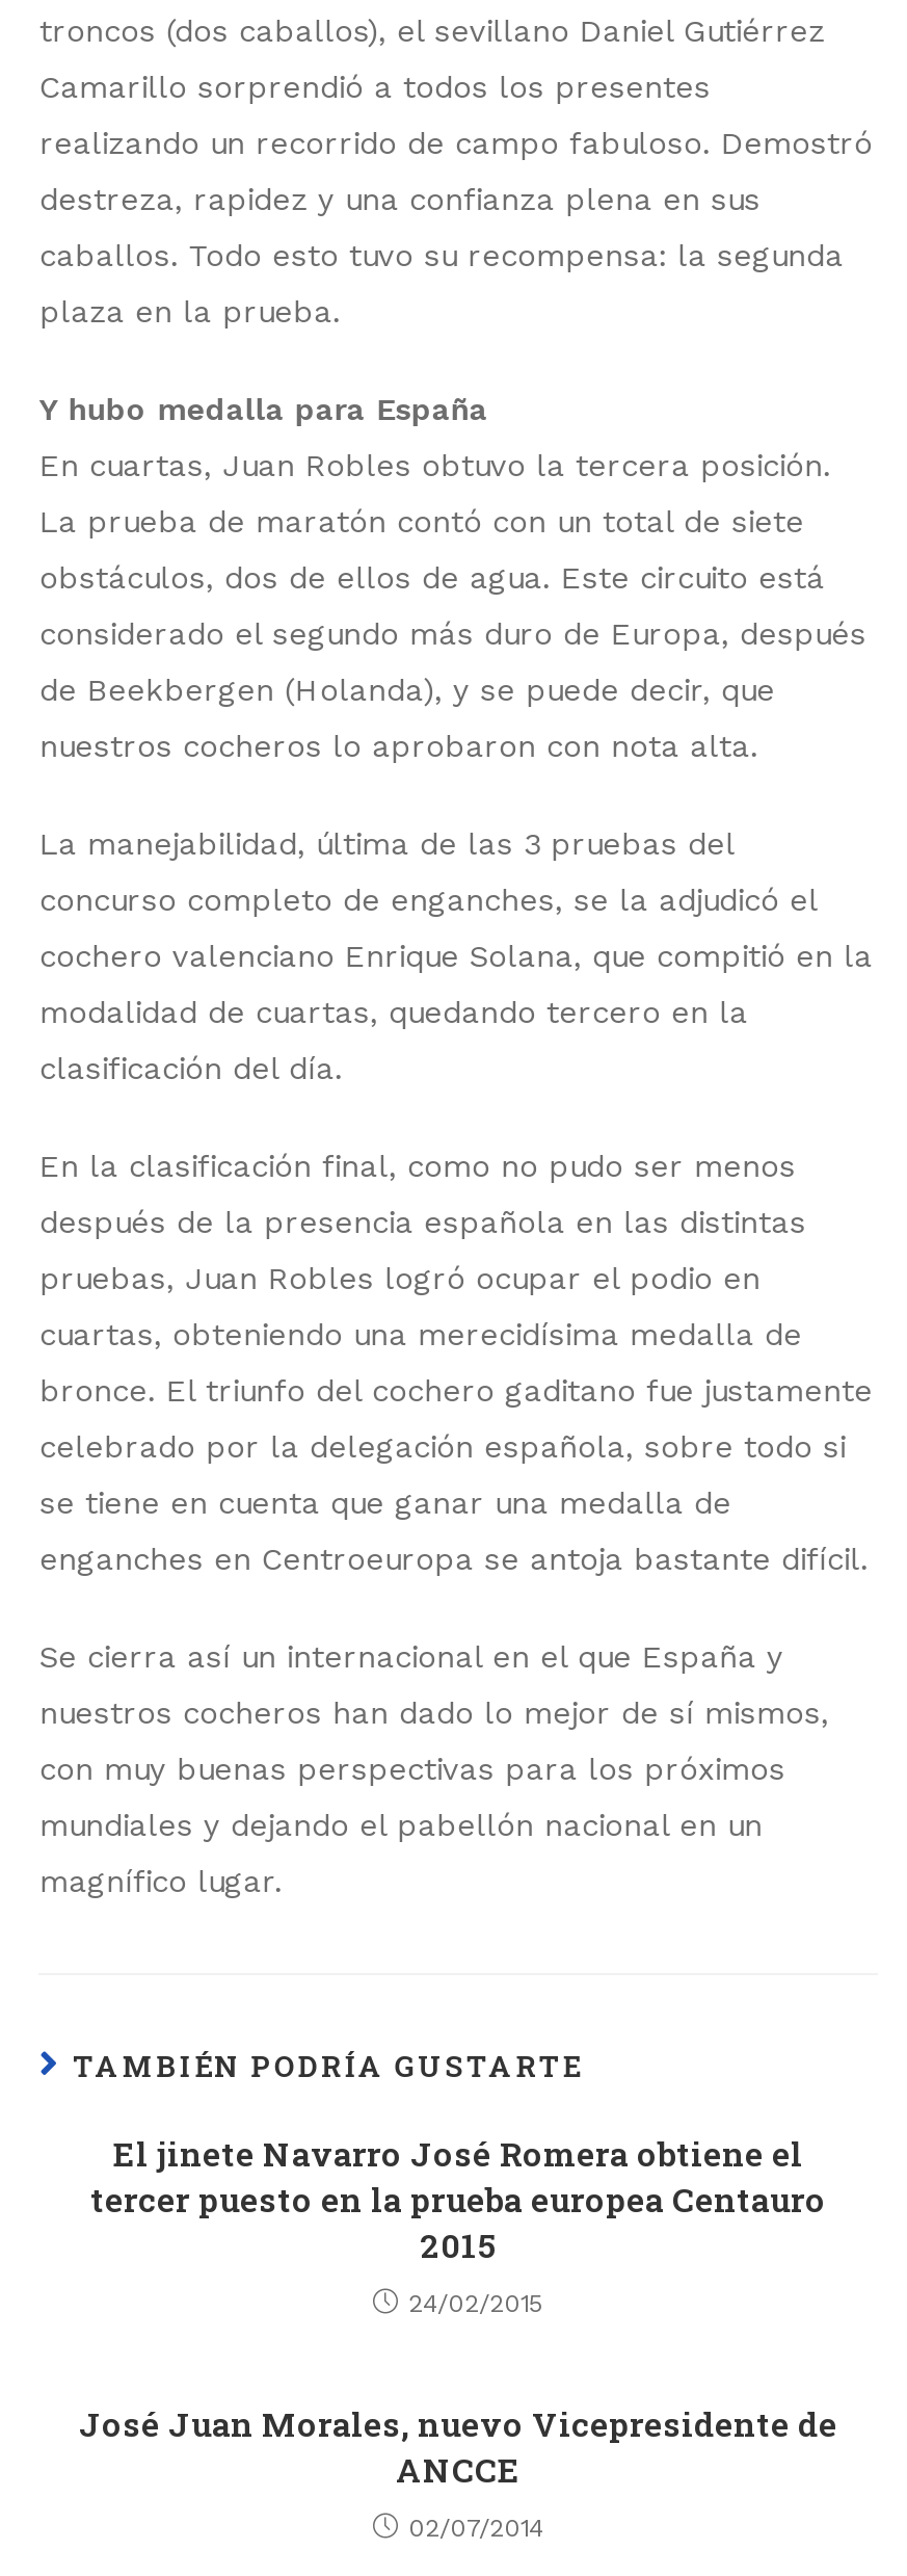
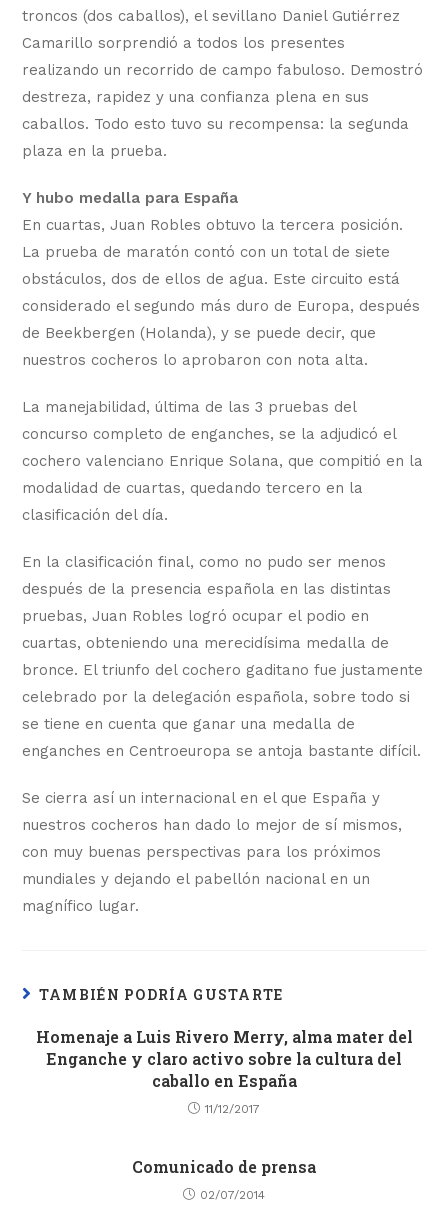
- El jinete Navarro José Romera obtiene el
- tercer puesto en la prueba europea Centauro
- 2015
+ Homenaje a Luis Rivero Merry, alma mater del
+ Enganche y claro activo sobre la cultura del
+ caballo en España

- 24/02/2015
+ 11/12/2017

- José Juan Morales, nuevo Vicepresidente de
- ANCCE
+ Comunicado de prensa
